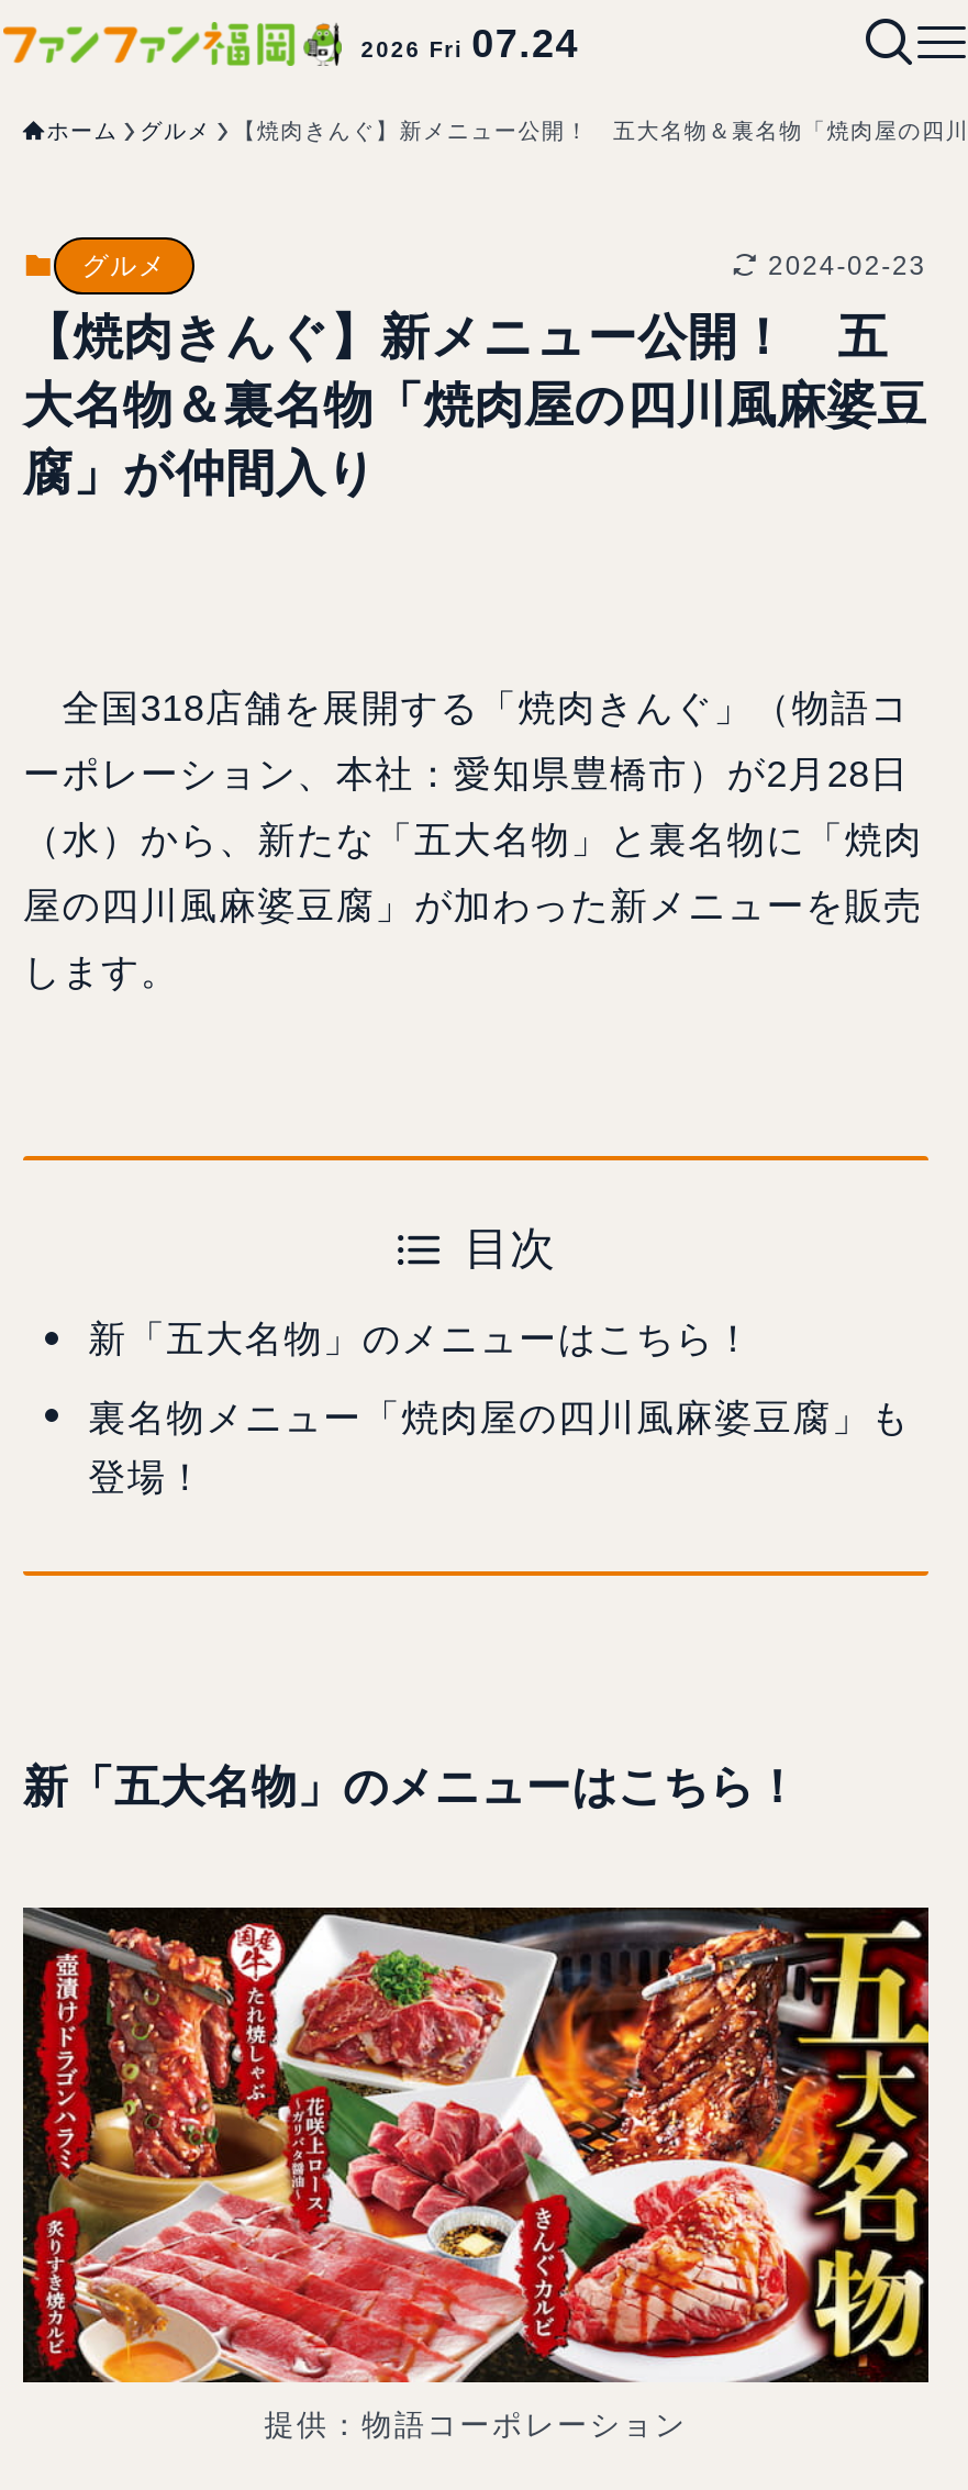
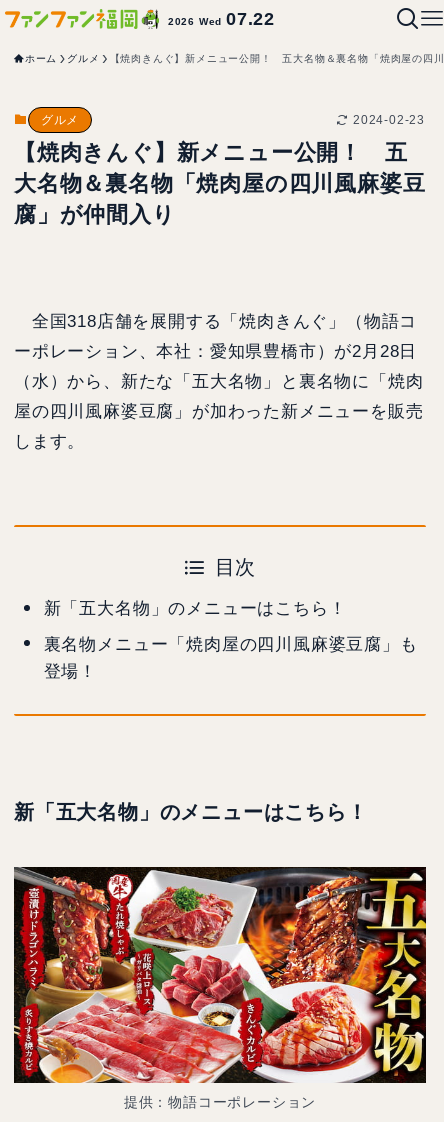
- 2026 Fri 07.24
+ 2026 Wed 07.22
